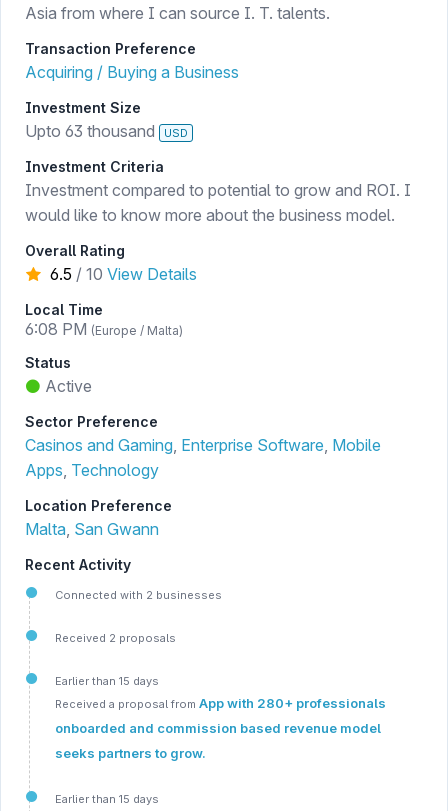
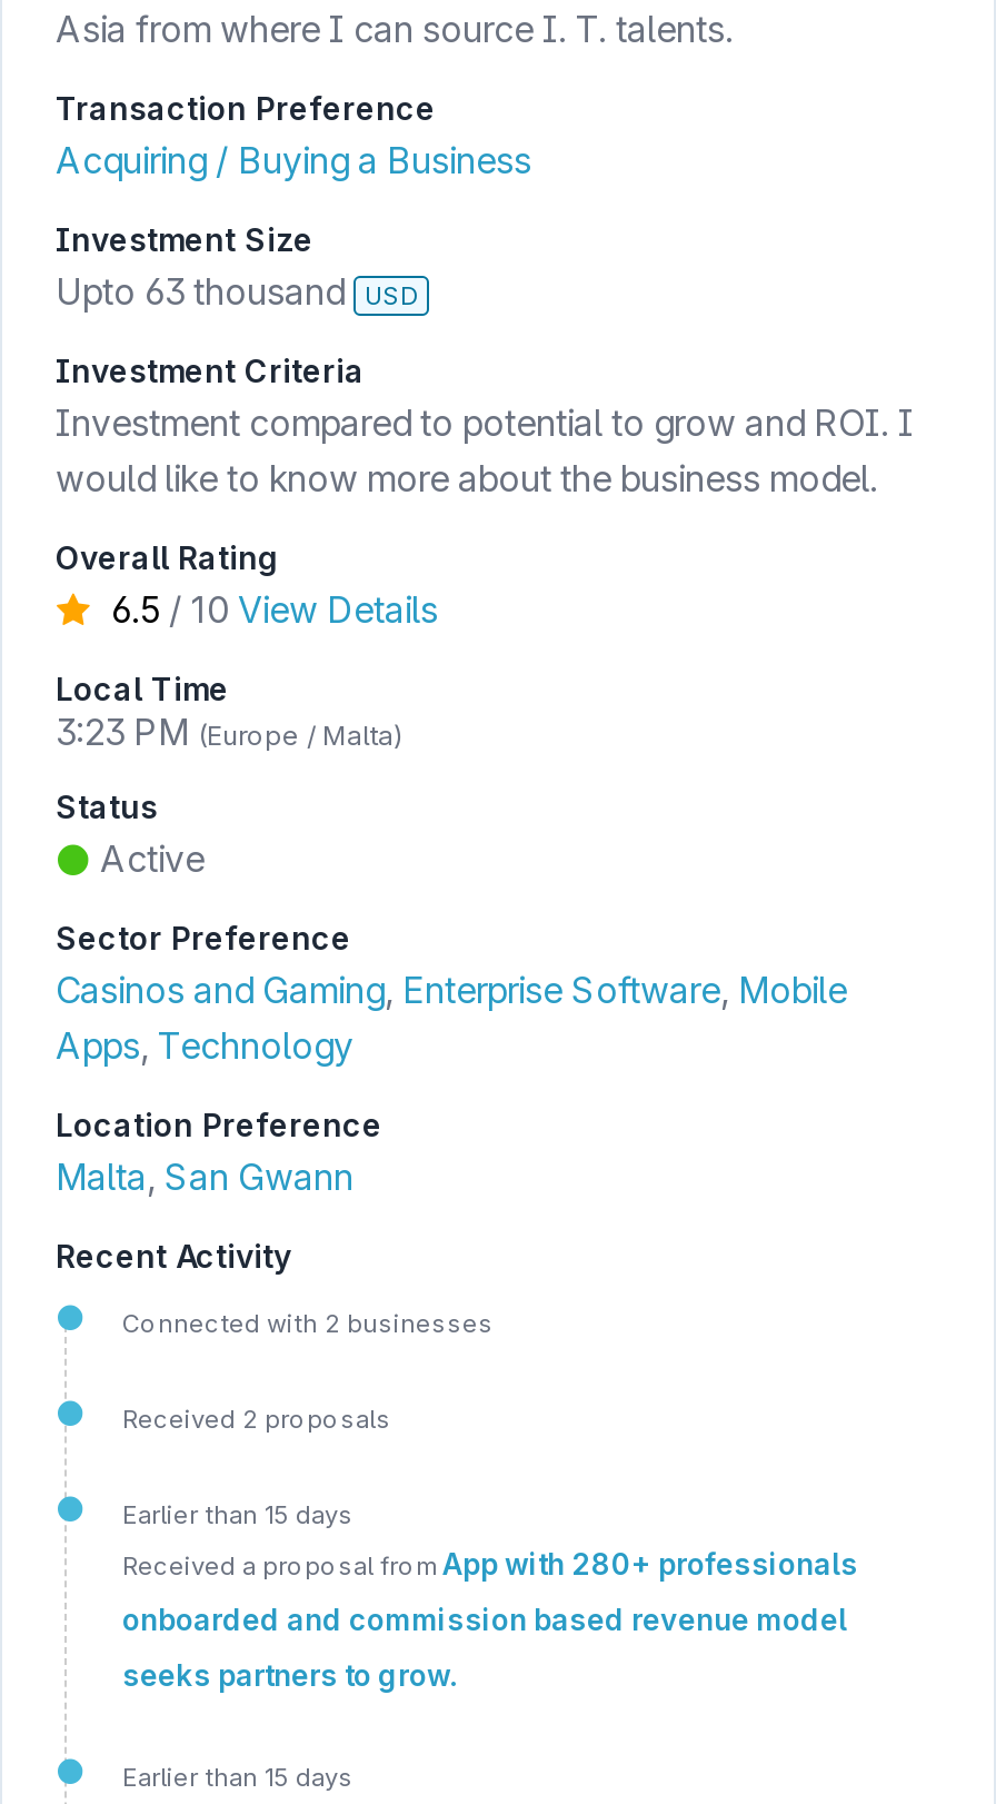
- 6:08 PM (Europe / Malta)
+ 3:23 PM (Europe / Malta)
